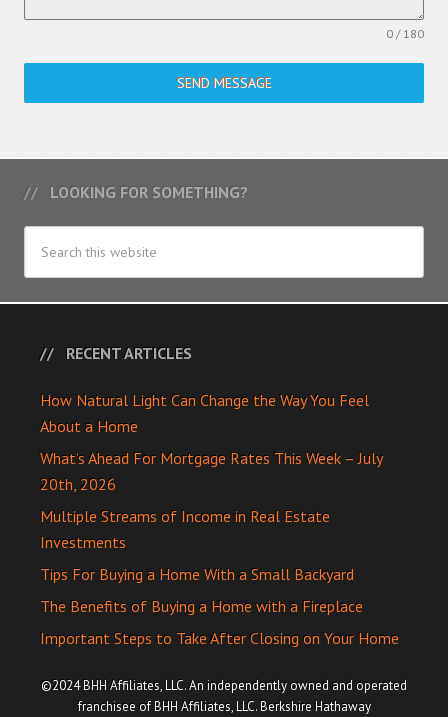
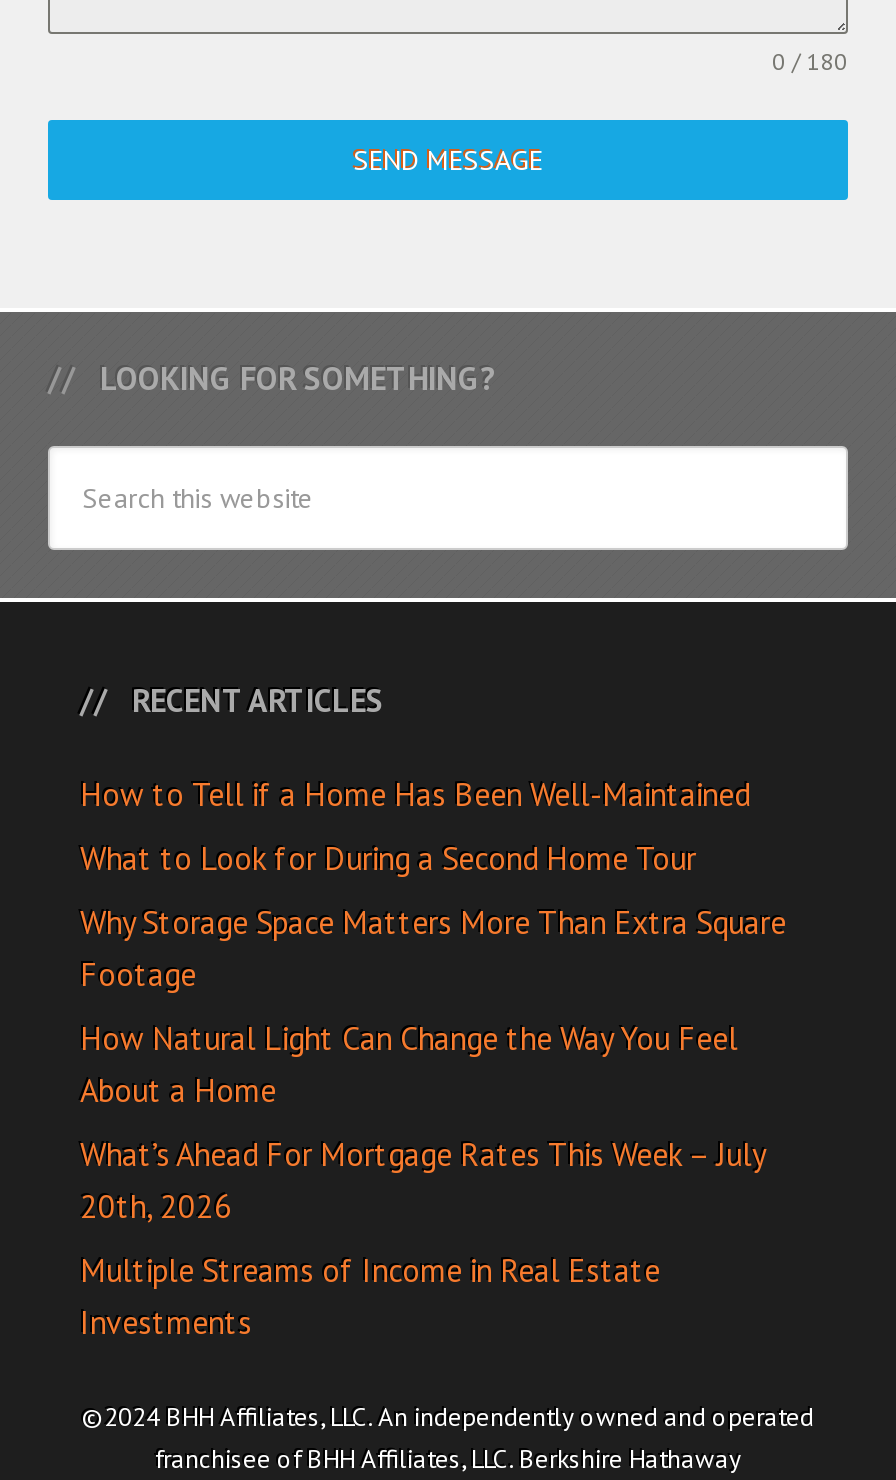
+ How to Tell if a Home Has Been Well-Maintained
+ What to Look for During a Second Home Tour
+ Why Storage Space Matters More Than Extra Square
+ Footage

moved down: How Natural Light Can Change the Way You Feel | About a Home | What’s Ahead For Mortgage Rates This Week – July | 20th, 2026 | Multiple Streams of Income in Real Estate | Investments

- Tips For Buying a Home With a Small Backyard
- The Benefits of Buying a Home with a Fireplace
- Important Steps to Take After Closing on Your Home
